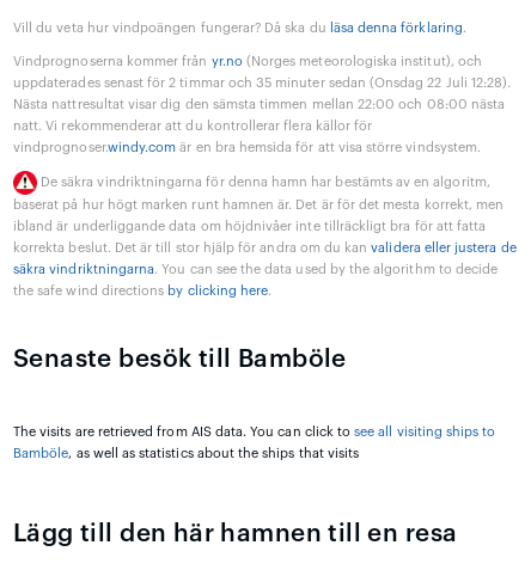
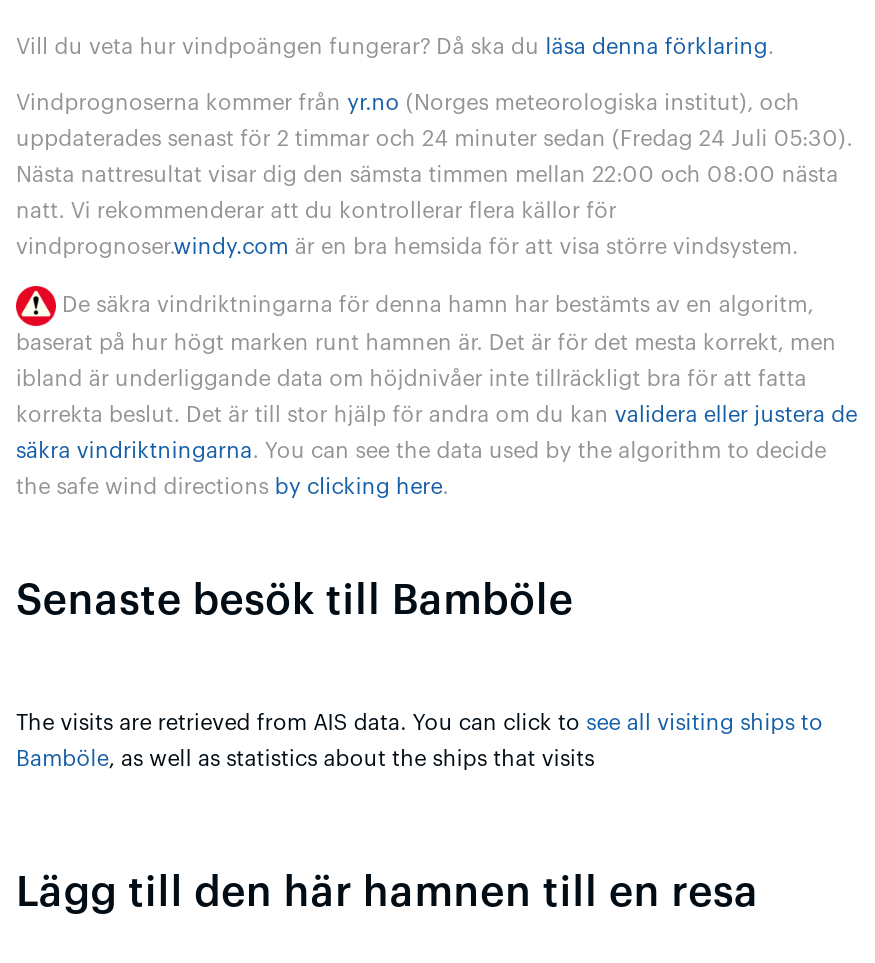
- uppdaterades senast för 2 timmar och 35 minuter sedan (Onsdag 22 Juli 12:28).
+ uppdaterades senast för 2 timmar och 24 minuter sedan (Fredag 24 Juli 05:30).
